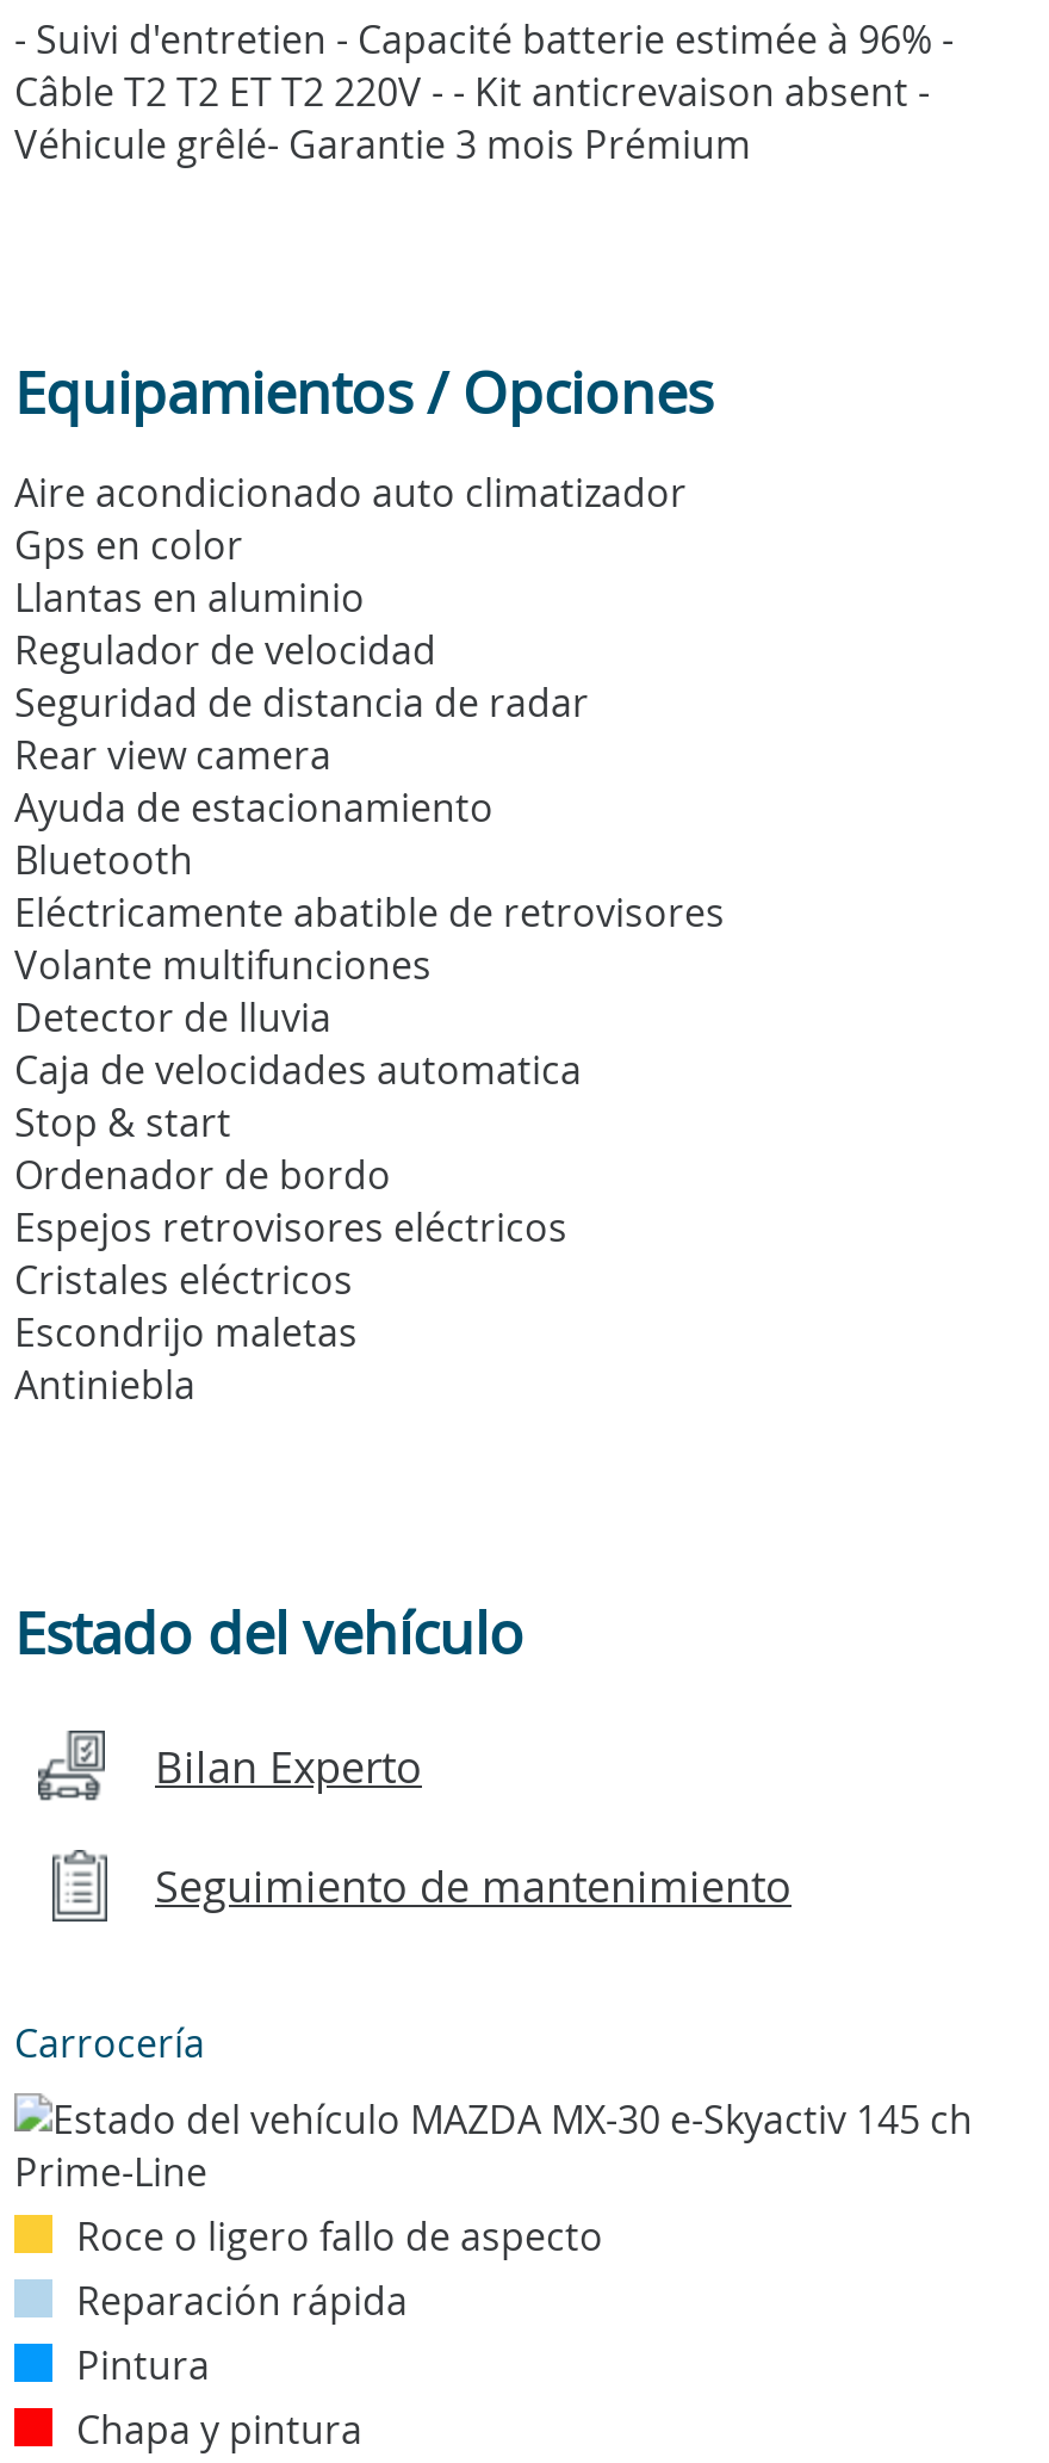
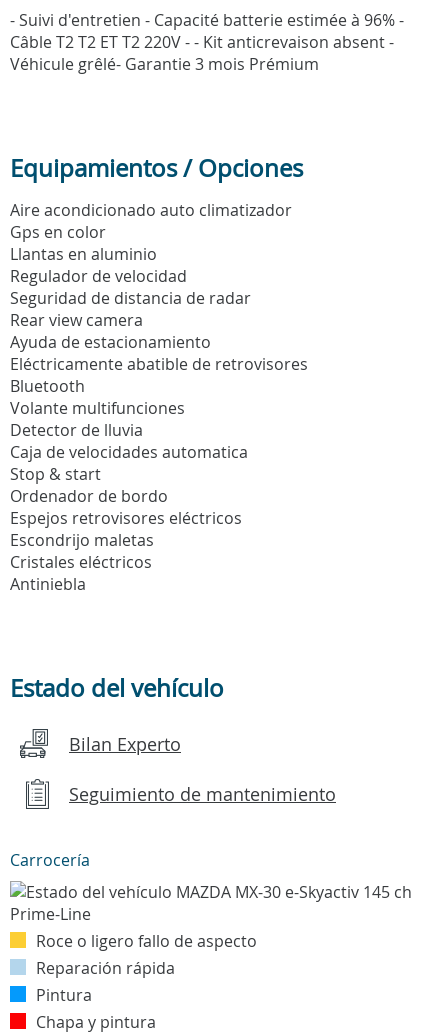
moved down: Bluetooth

moved up: Eléctricamente abatible de retrovisores

moved down: Cristales eléctricos

moved up: Escondrijo maletas
